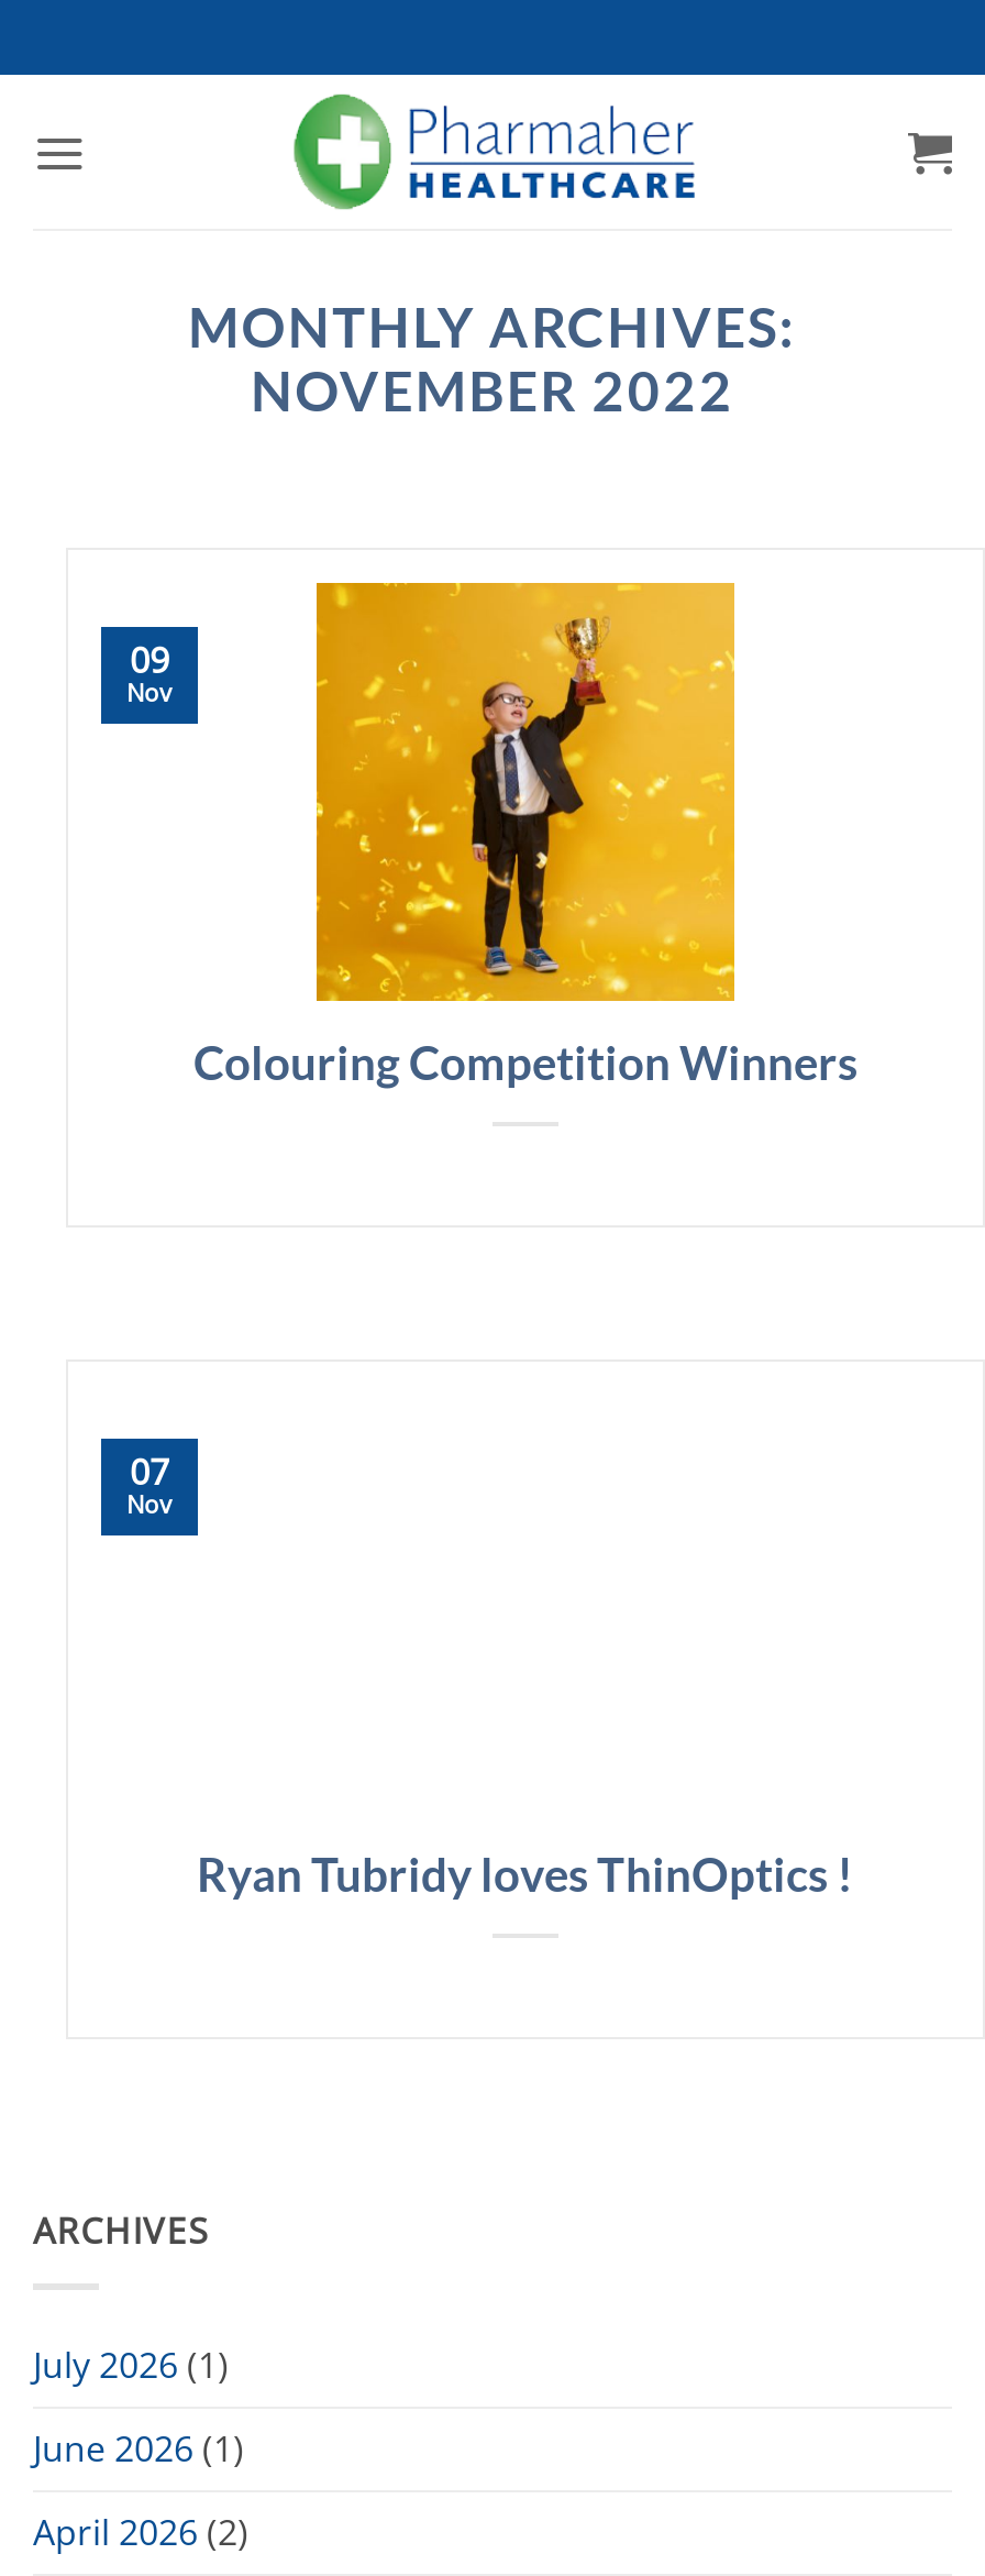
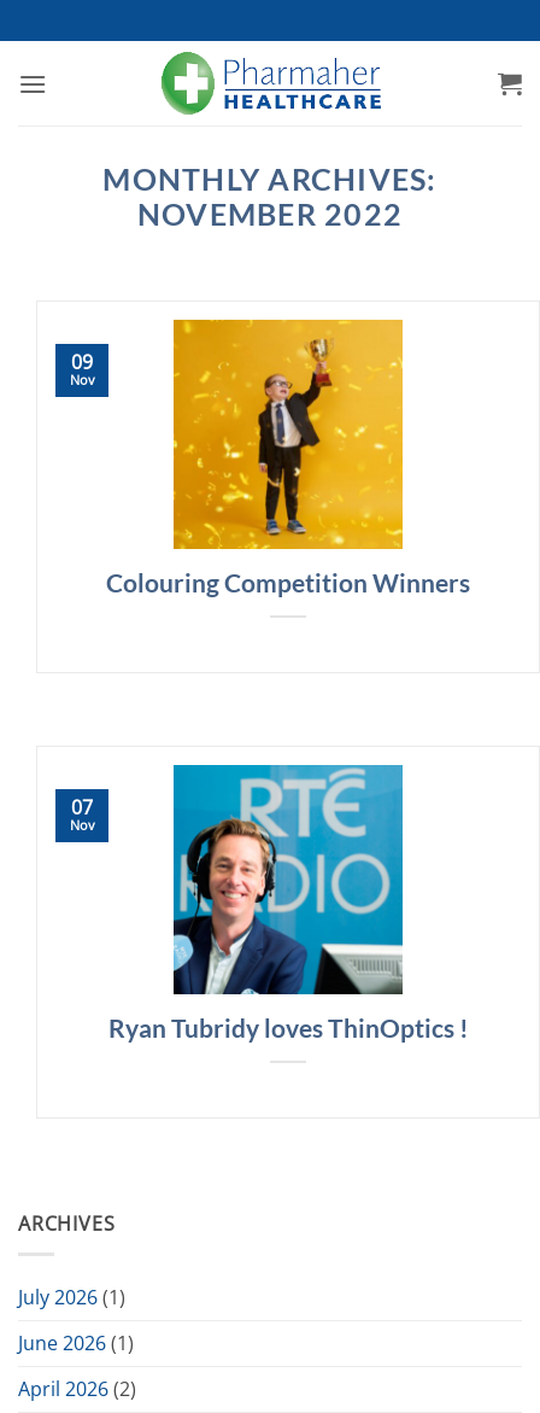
+ [image]
